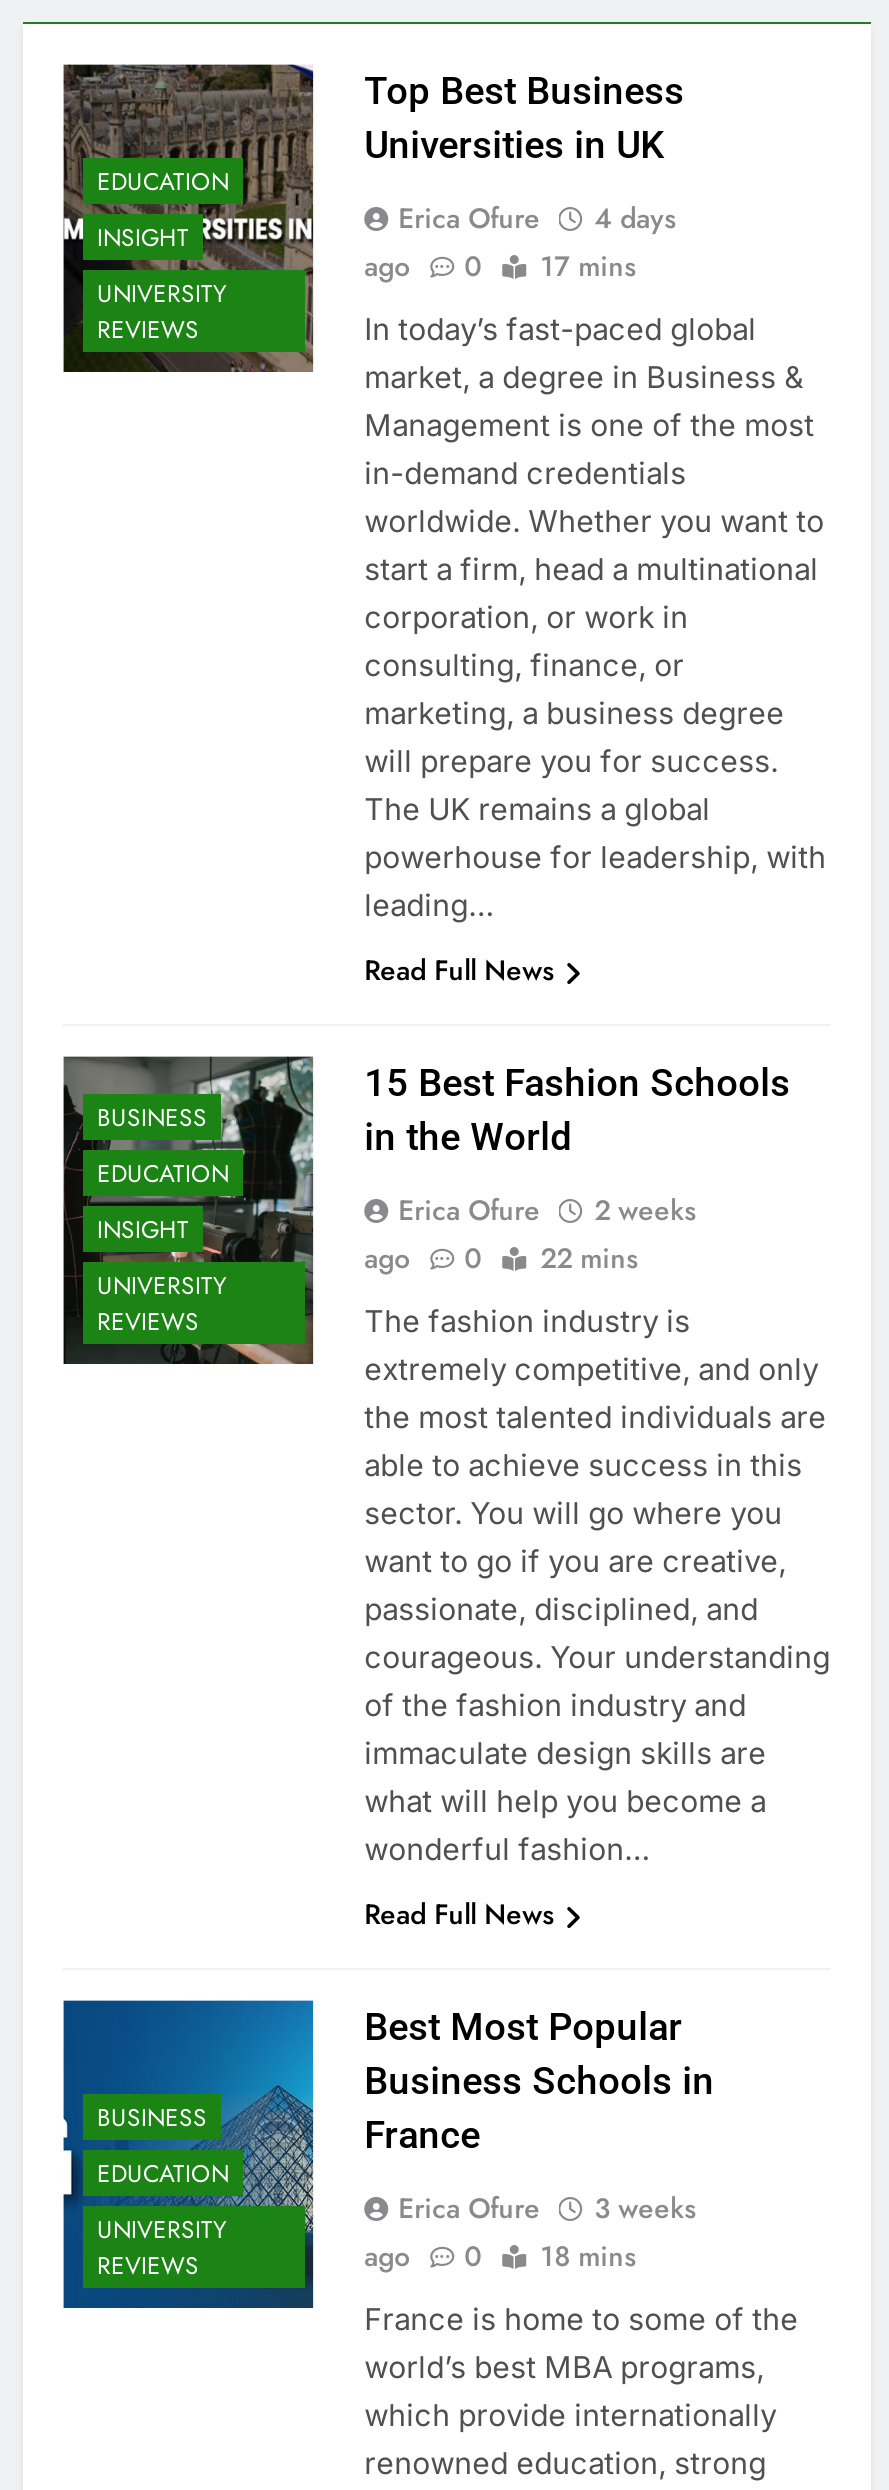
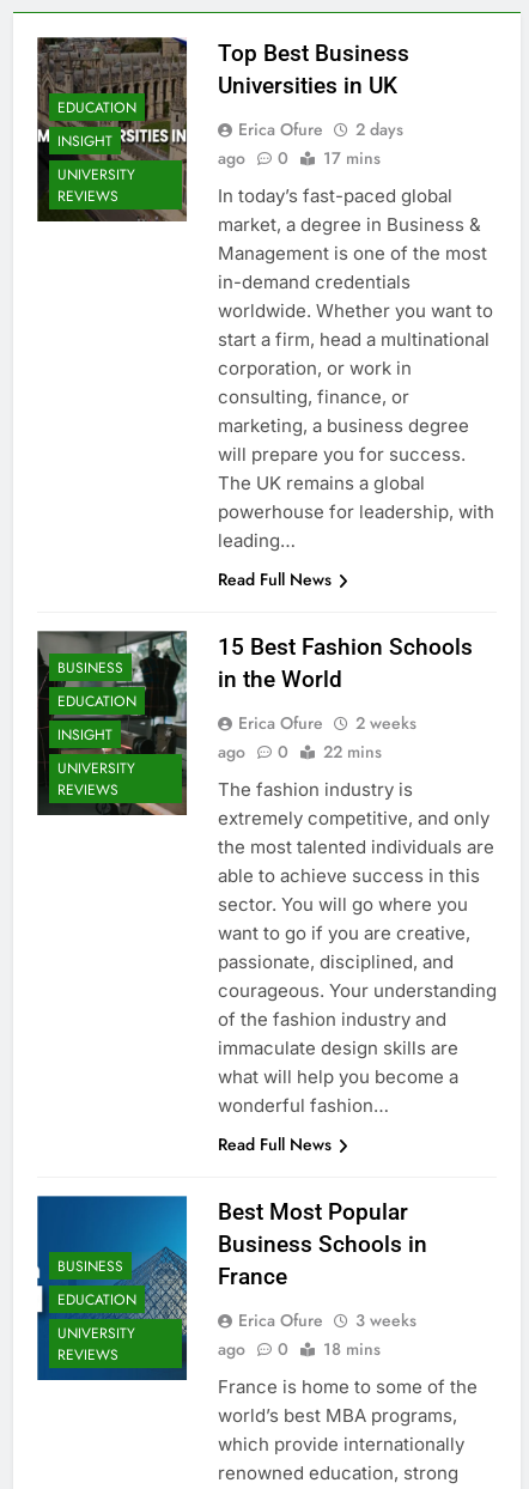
- Erica Ofure 4 days
+ Erica Ofure 2 days
